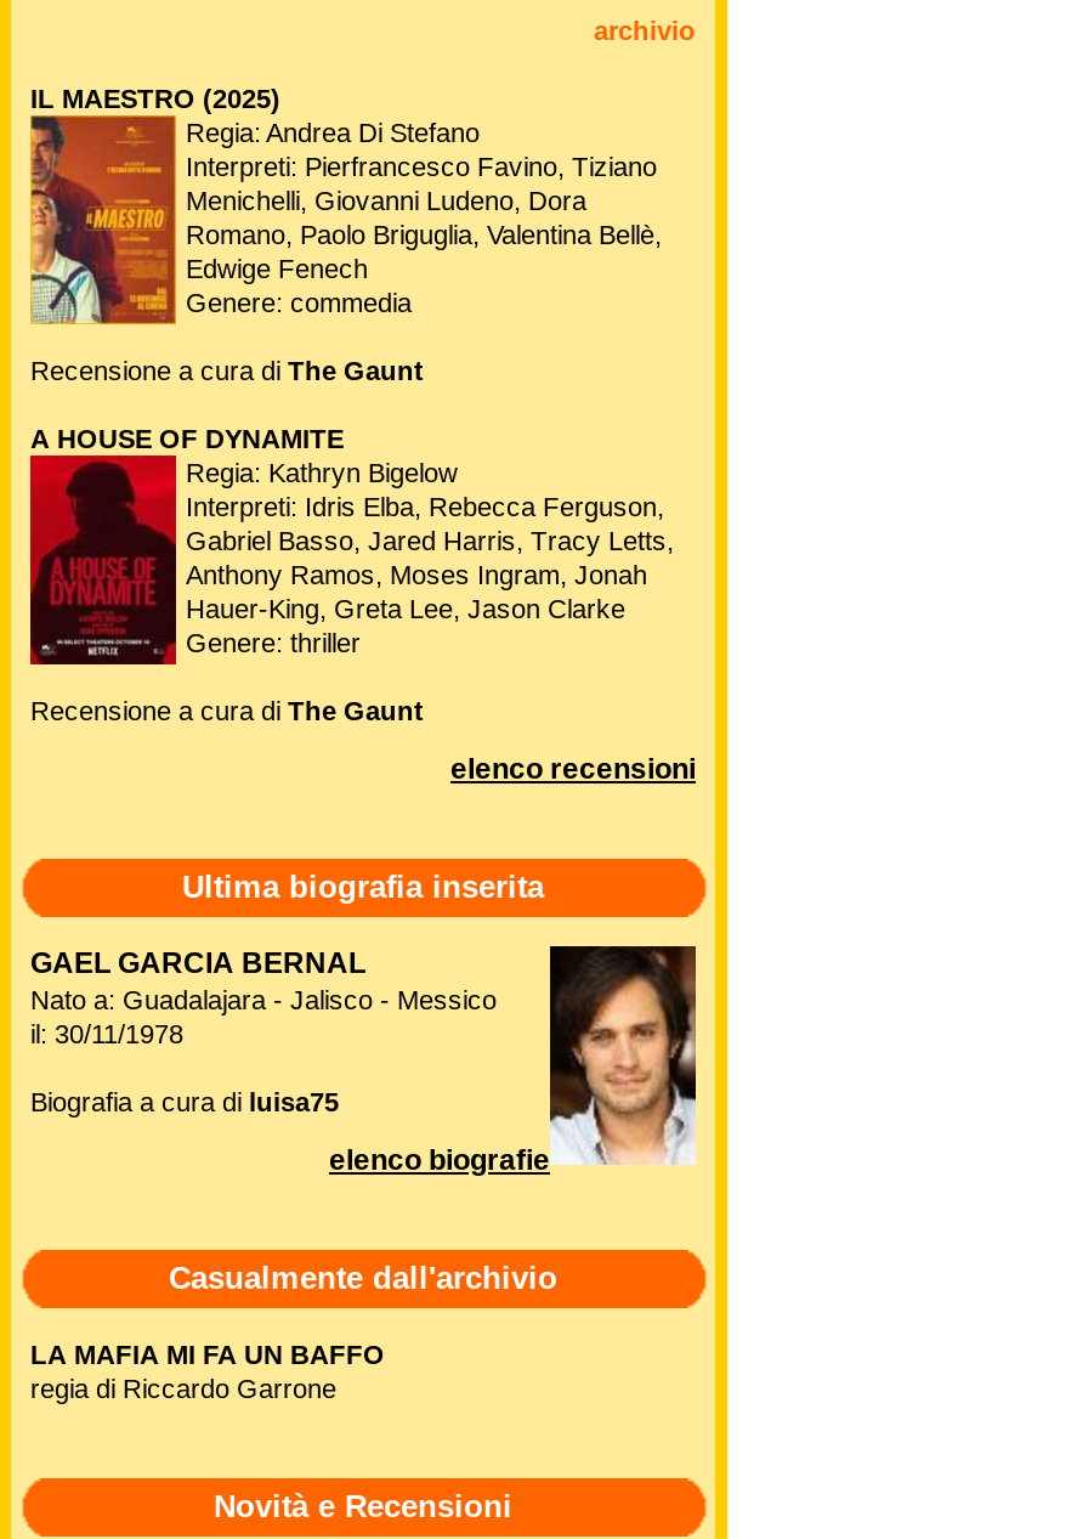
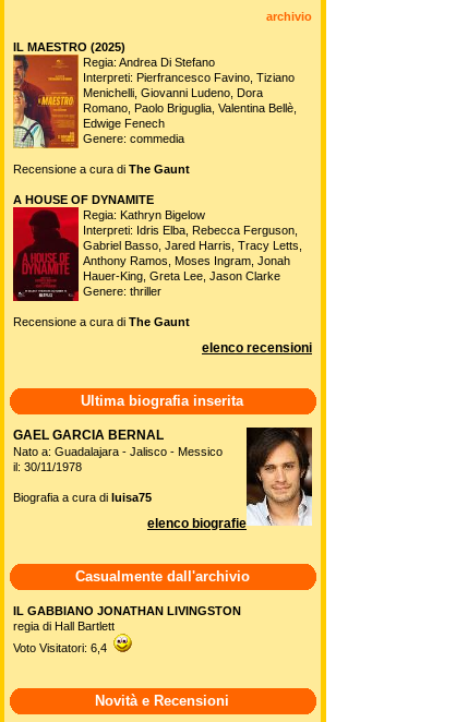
- LA MAFIA MI FA UN BAFFO
- regia di Riccardo Garrone
+ IL GABBIANO JONATHAN LIVINGSTON
+ regia di Hall Bartlett
+ Voto Visitatori: 6,4
